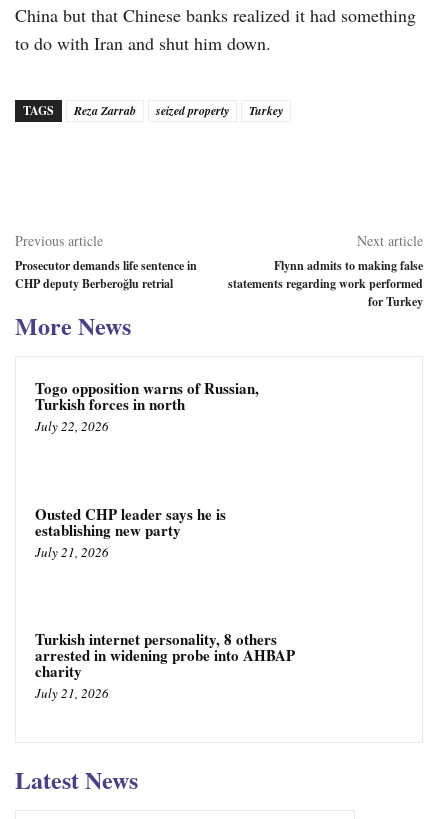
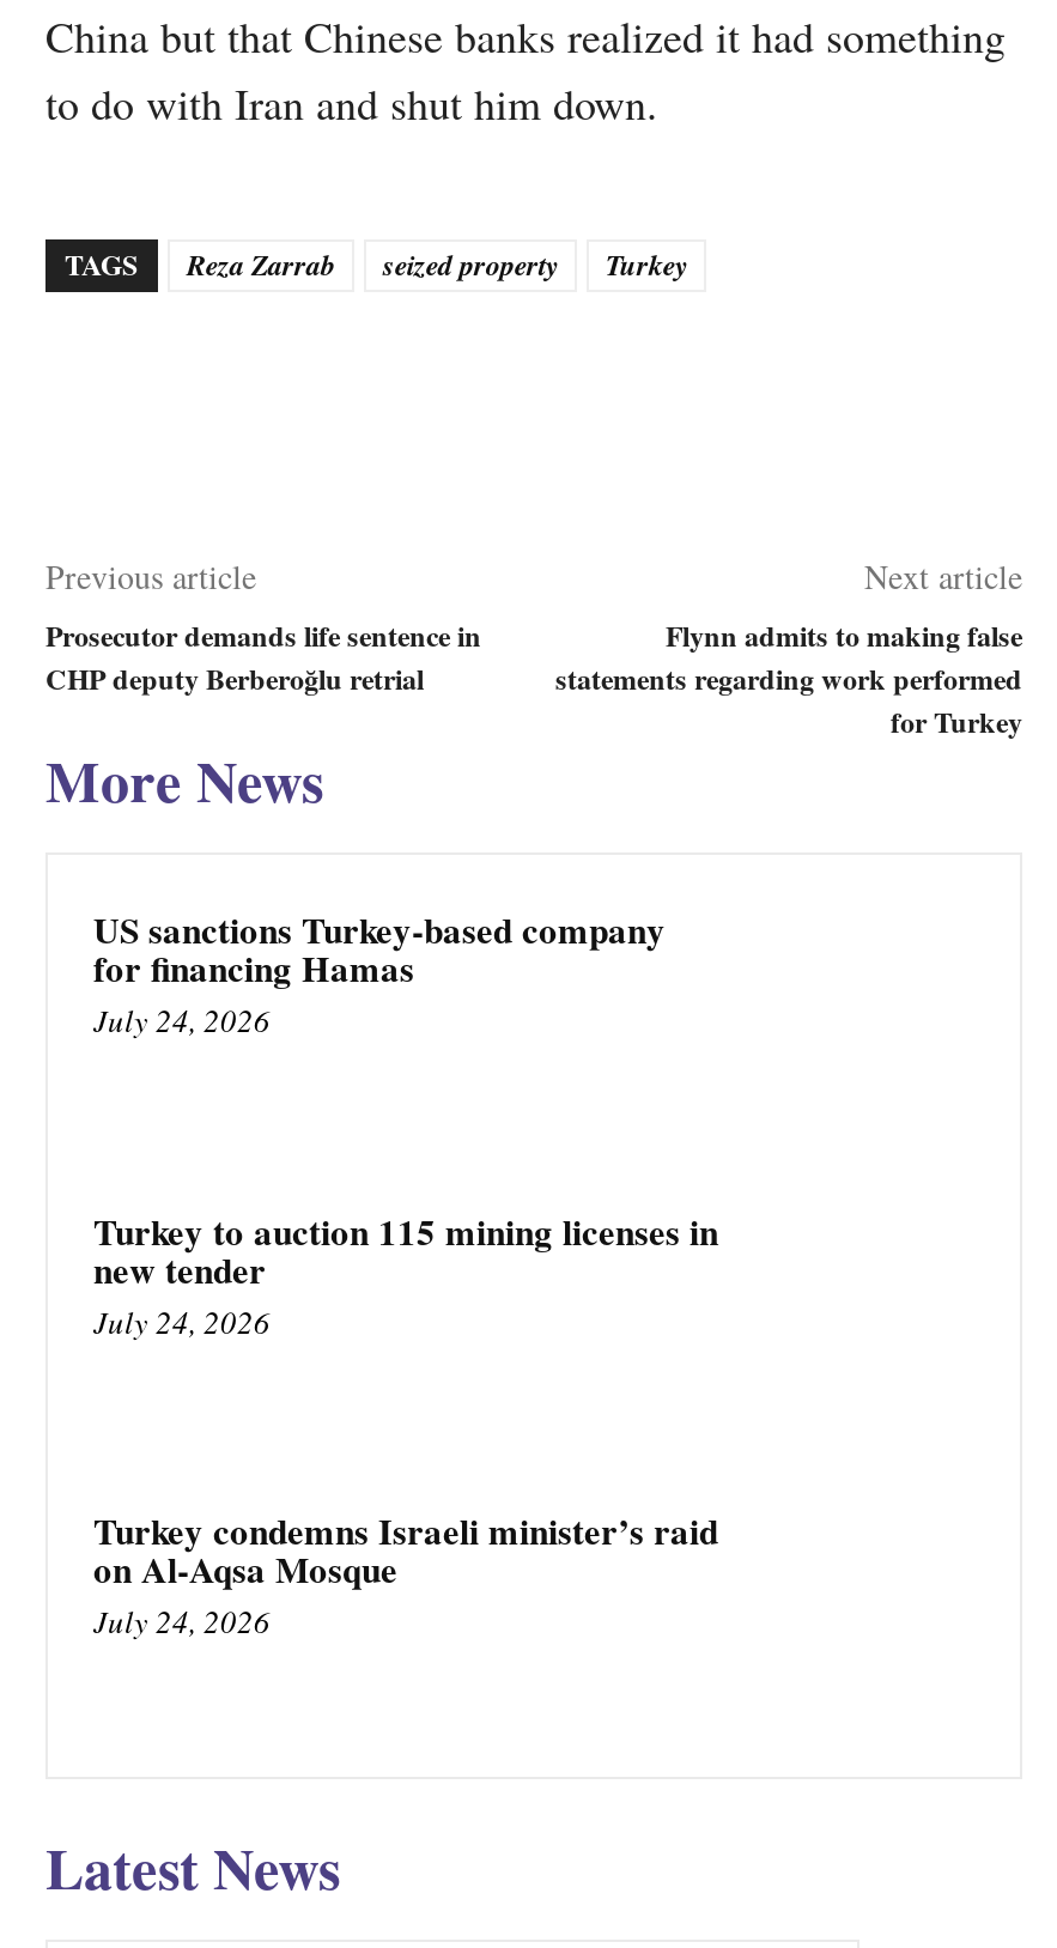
- Togo opposition warns of Russian,
- Turkish forces in north
- July 22, 2026
+ US sanctions Turkey-based company
+ for financing Hamas
+ July 24, 2026

- Ousted CHP leader says he is
- establishing new party
- July 21, 2026
+ Turkey to auction 115 mining licenses in
+ new tender
+ July 24, 2026

- Turkish internet personality, 8 others
- arrested in widening probe into AHBAP
- charity
- July 21, 2026
+ Turkey condemns Israeli minister’s raid
+ on Al-Aqsa Mosque
+ July 24, 2026
